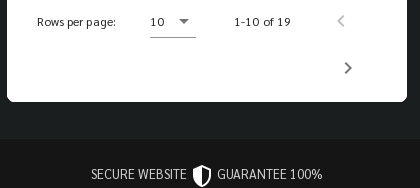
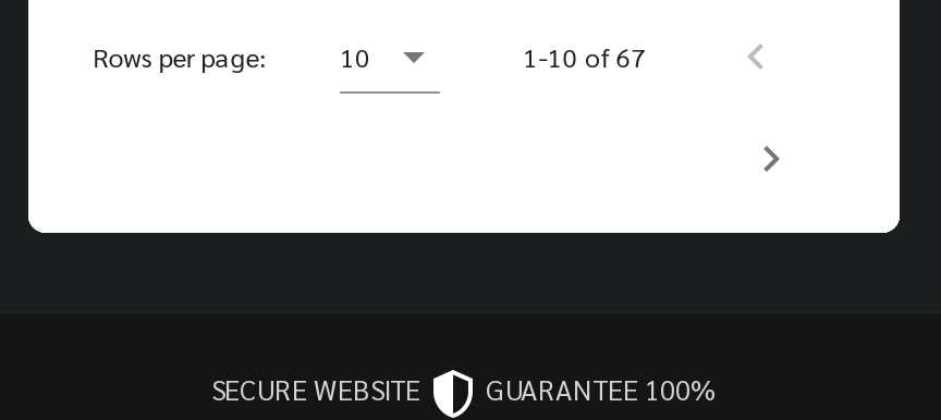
- 1-10 of 19
+ 1-10 of 67
